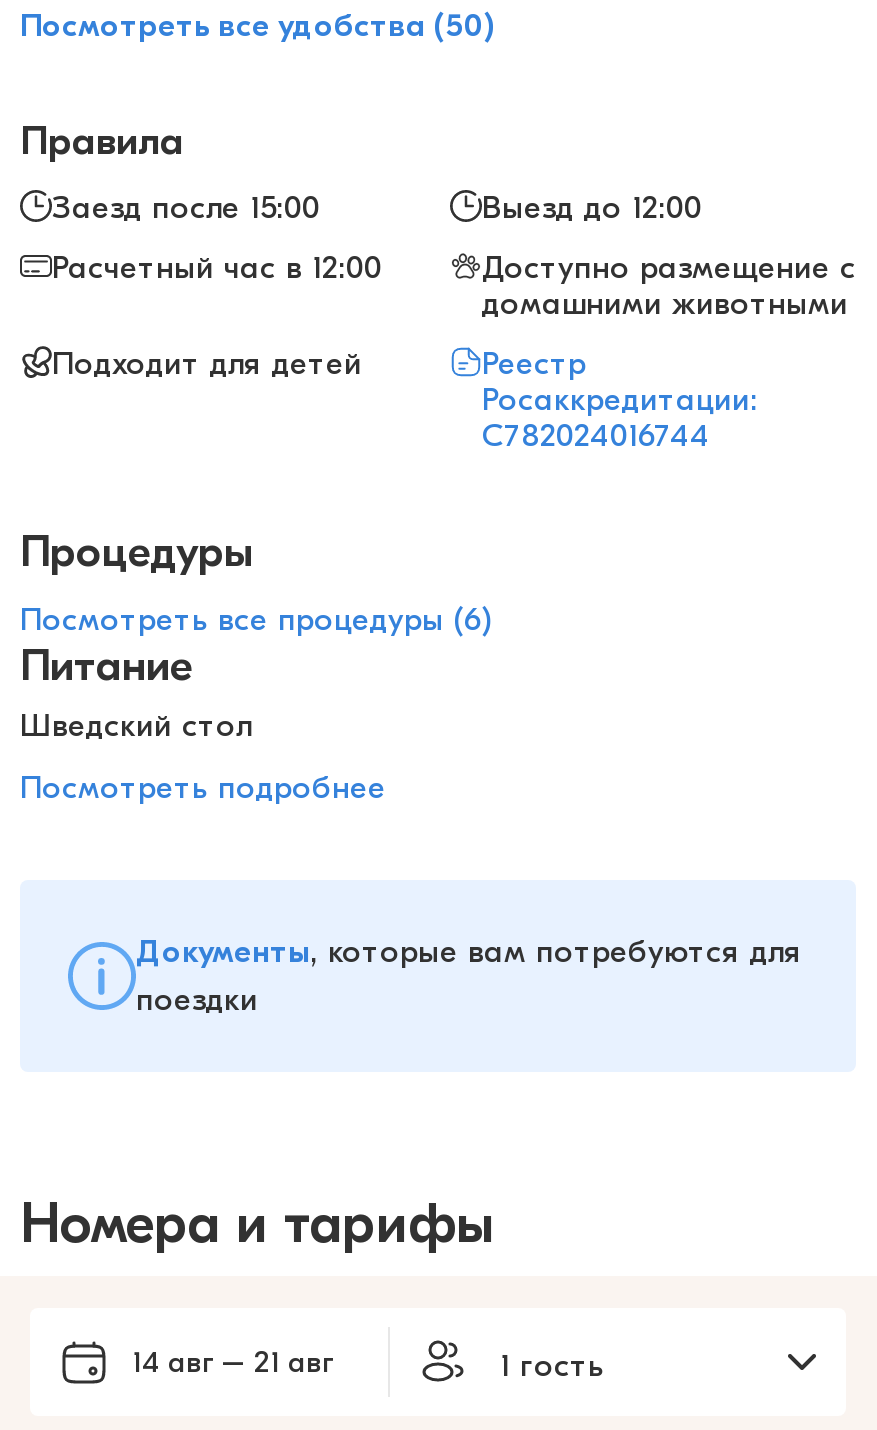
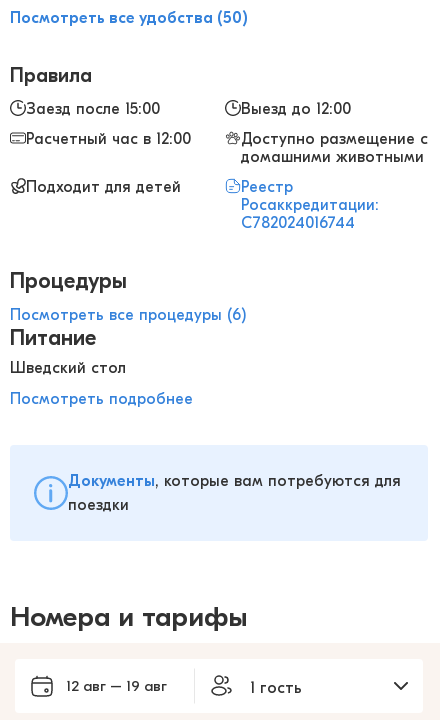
- 14 авг – 21 авг
+ 12 авг – 19 авг
